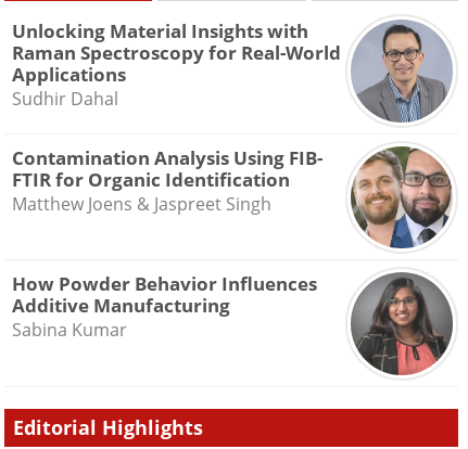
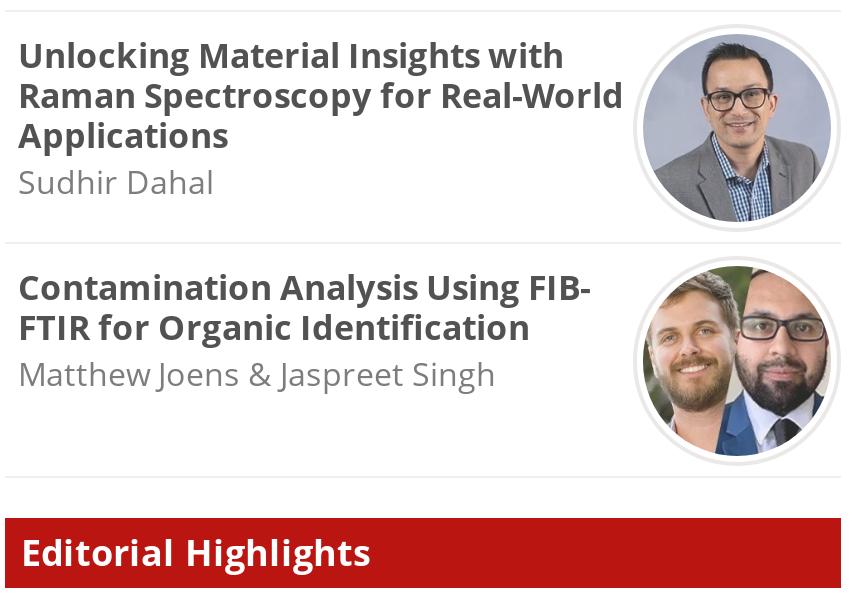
- [image]
- How Powder Behavior Influences
- Additive Manufacturing
- Sabina Kumar
